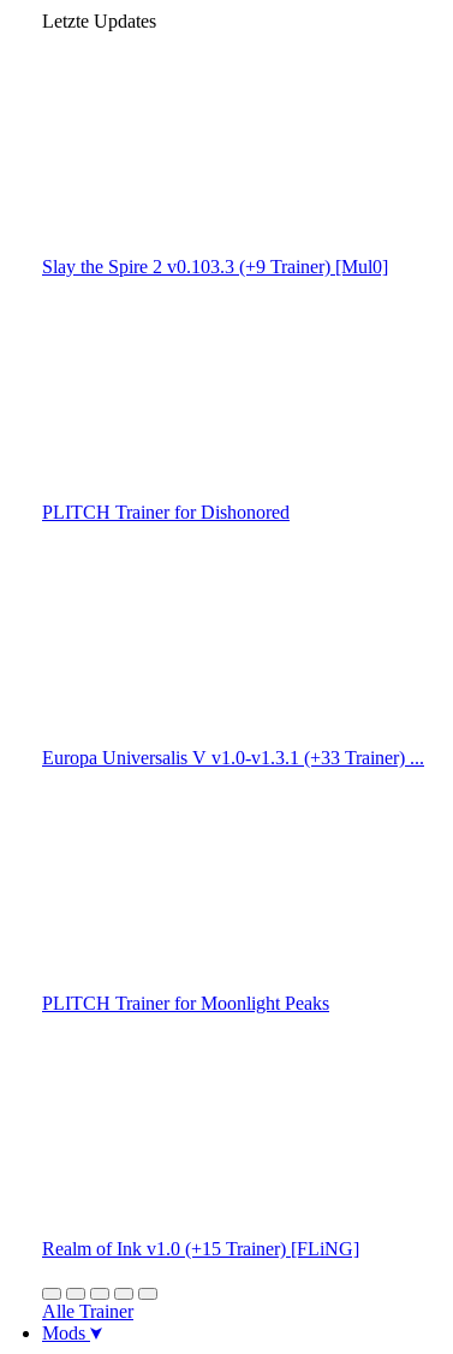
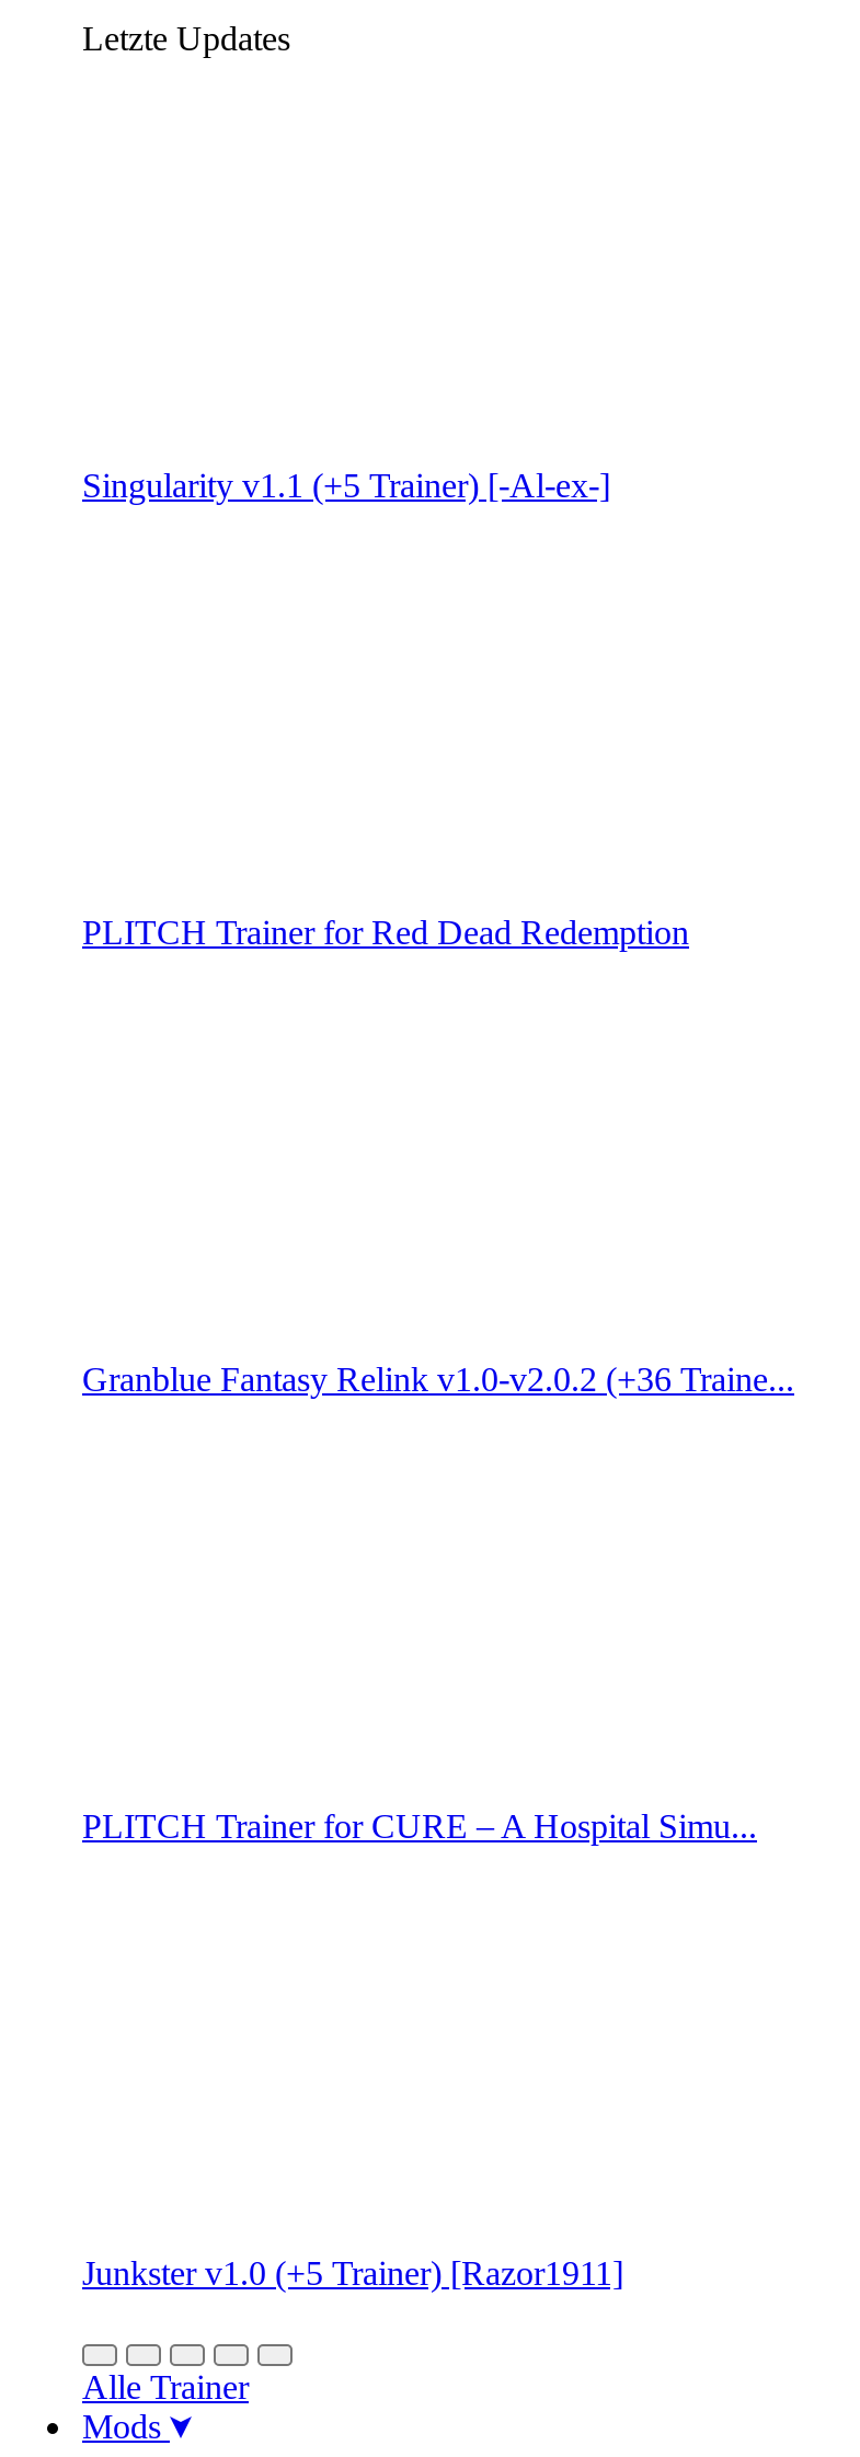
- Slay the Spire 2 v0.103.3 (+9 Trainer) [Mul0]
+ Singularity v1.1 (+5 Trainer) [-Al-ex-]

- PLITCH Trainer for Dishonored
+ PLITCH Trainer for Red Dead Redemption

- Europa Universalis V v1.0-v1.3.1 (+33 Trainer) ...
+ Granblue Fantasy Relink v1.0-v2.0.2 (+36 Traine...

- PLITCH Trainer for Moonlight Peaks
+ PLITCH Trainer for CURE – A Hospital Simu...

- Realm of Ink v1.0 (+15 Trainer) [FLiNG]
+ Junkster v1.0 (+5 Trainer) [Razor1911]
